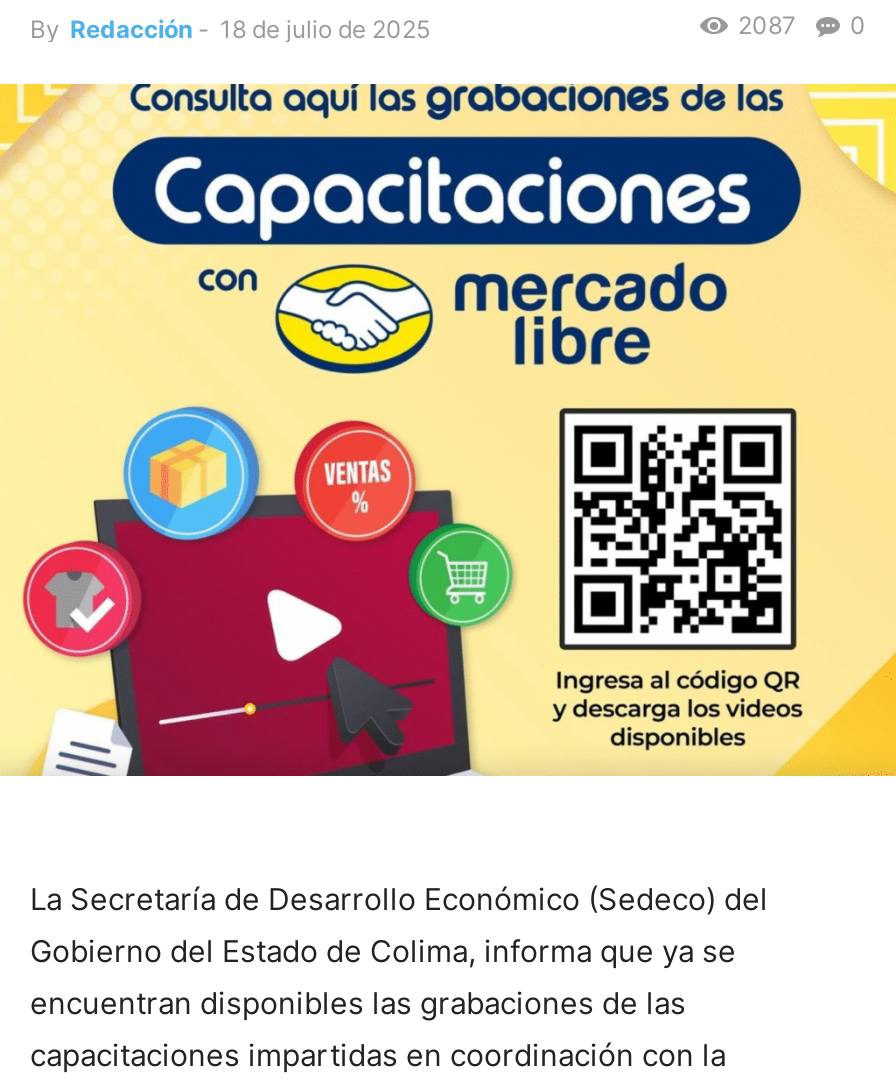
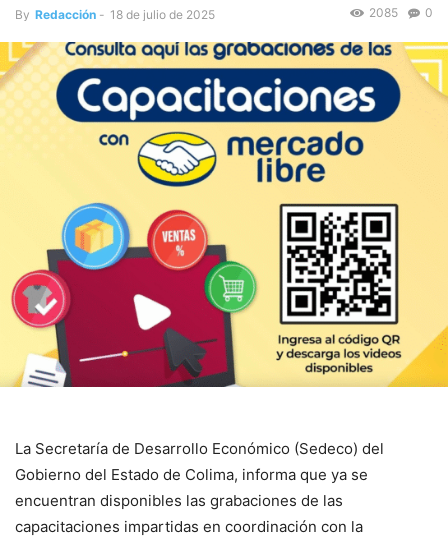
- 2087 0
+ 2085 0
